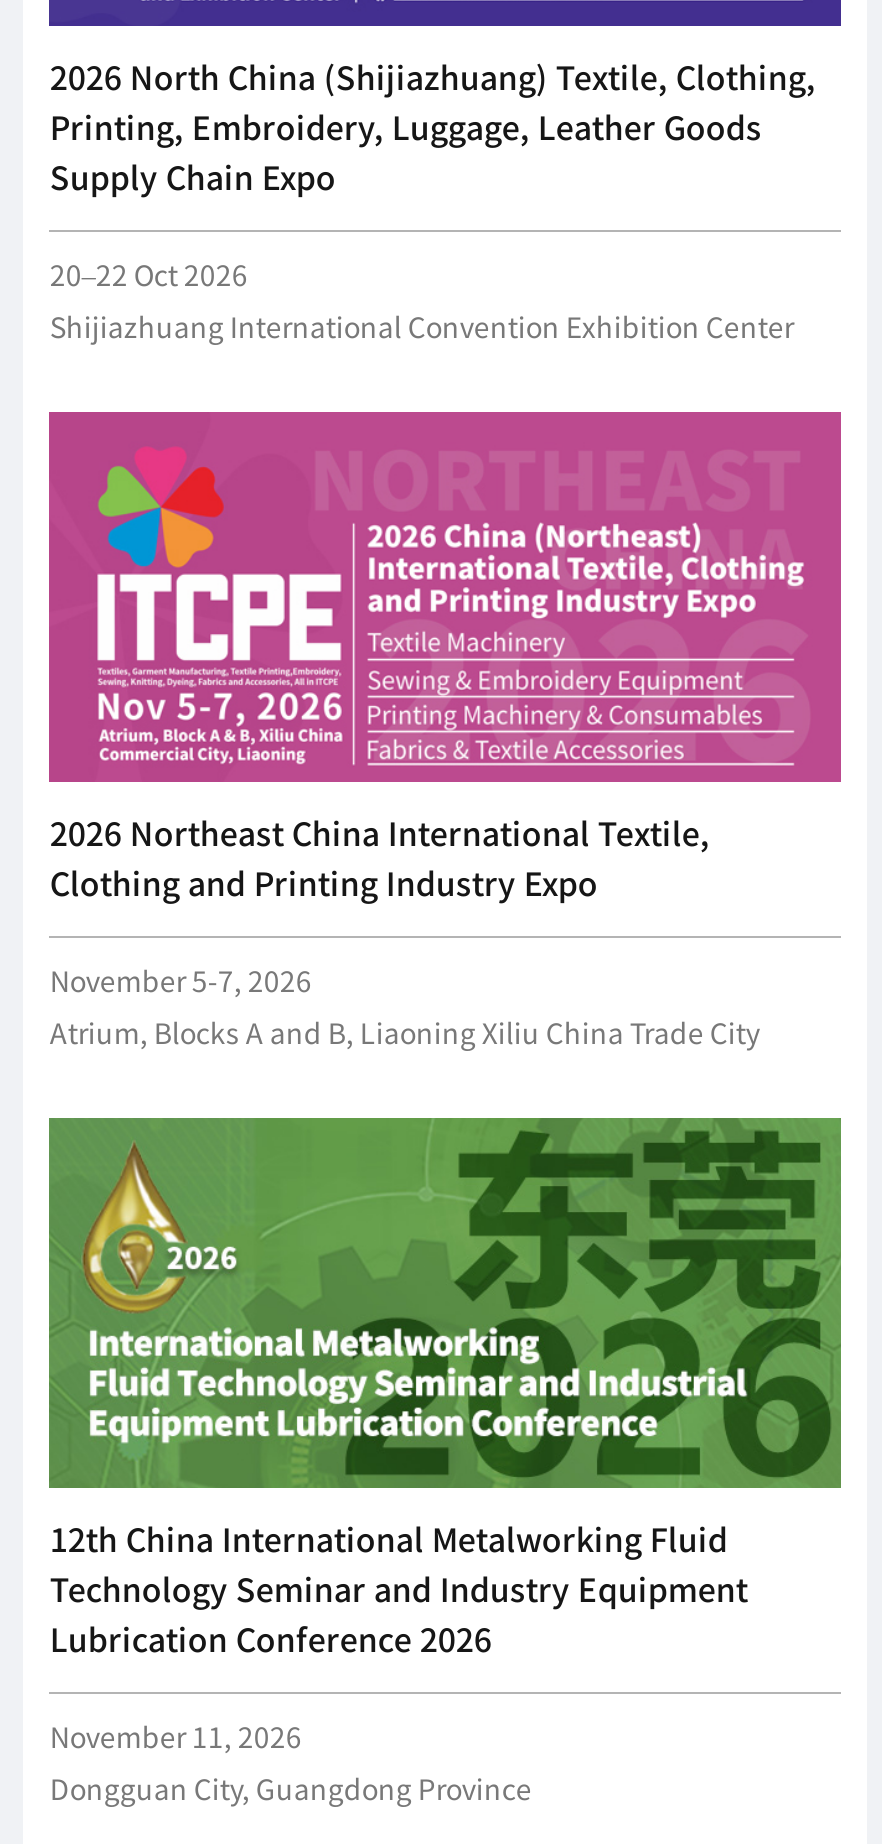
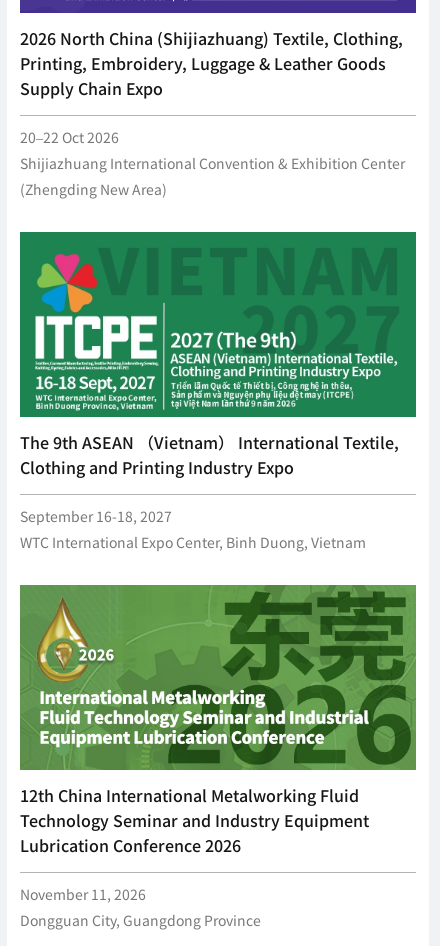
- Printing, Embroidery, Luggage, Leather Goods
+ Printing, Embroidery, Luggage & Leather Goods

- Shijiazhuang International Convention Exhibition Center
+ Shijiazhuang International Convention & Exhibition Center
+ (Zhengding New Area)

- [image]
- 2026 Northeast China International Textile,
+ [image]
+ The 9th ASEAN （Vietnam） International Textile,

- November 5-7, 2026
- Atrium, Blocks A and B, Liaoning Xiliu China Trade City
+ September 16-18, 2027
+ WTC International Expo Center, Binh Duong, Vietnam
